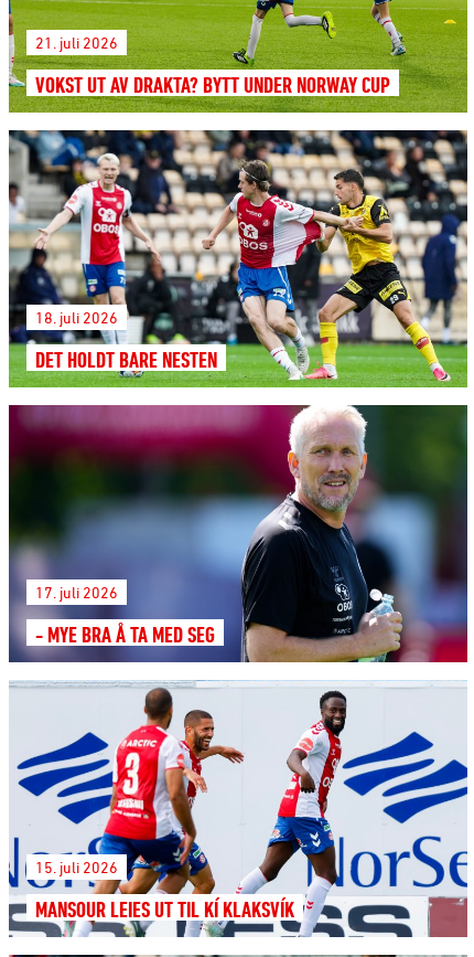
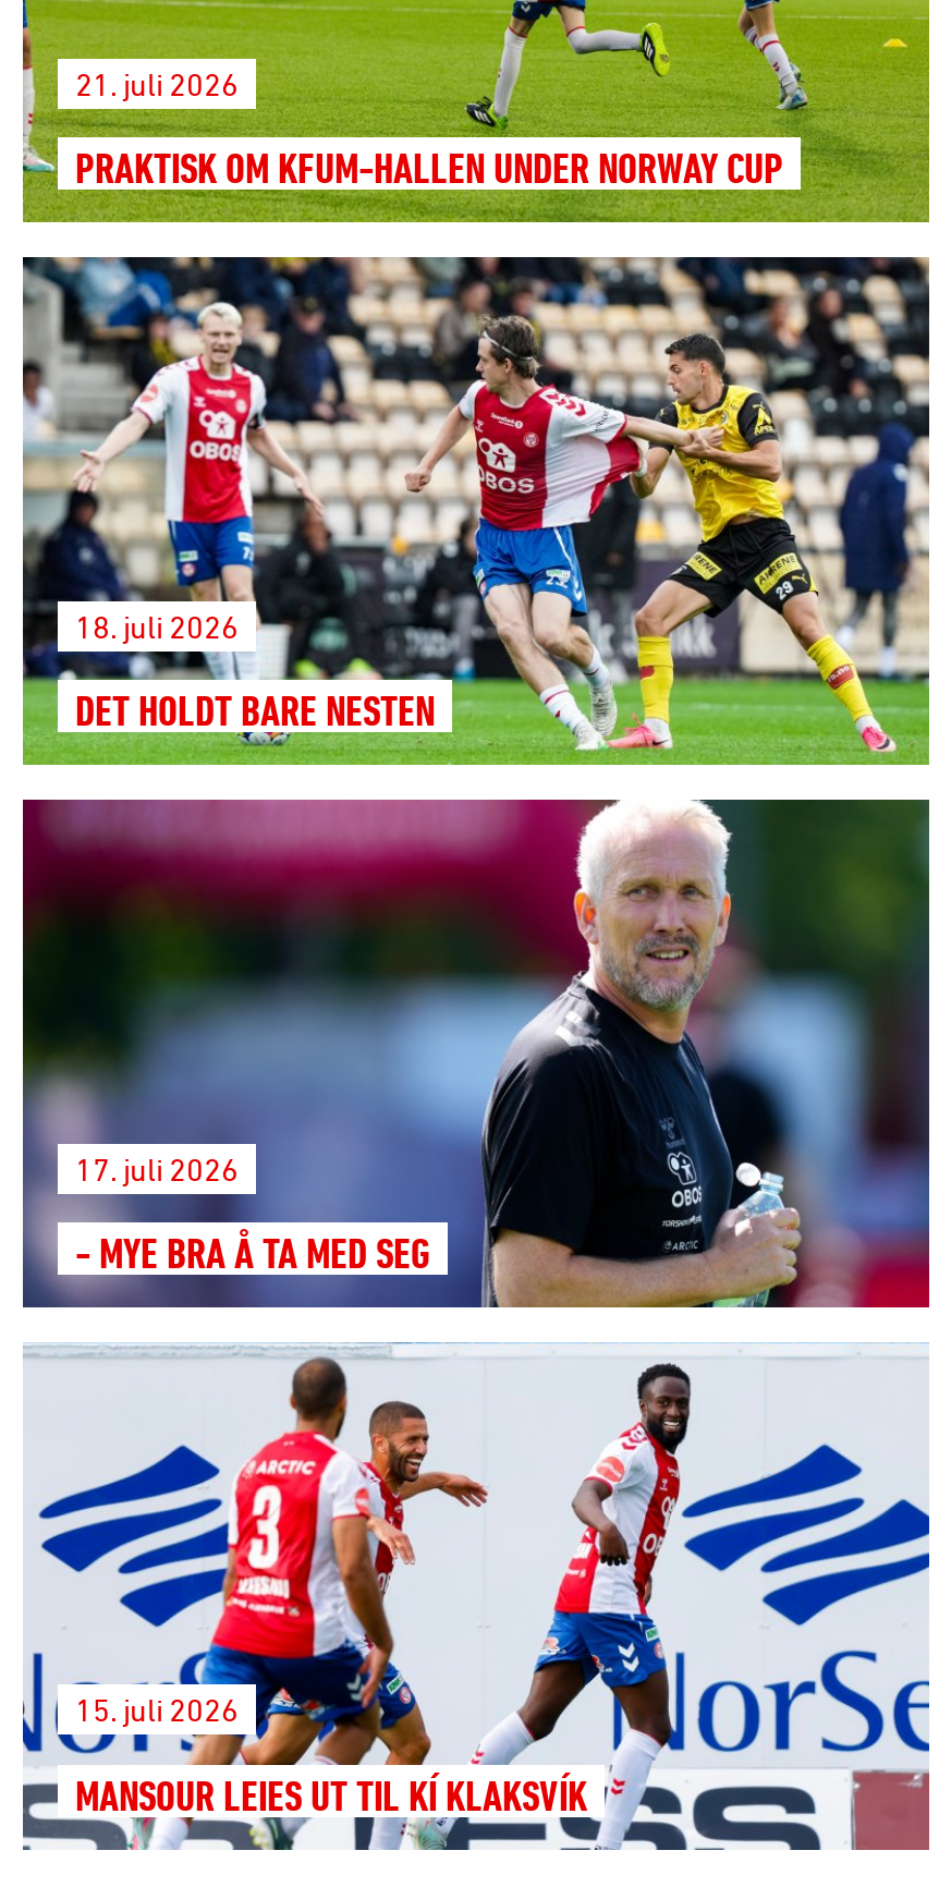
- VOKST UT AV DRAKTA? BYTT UNDER NORWAY CUP
+ PRAKTISK OM KFUM-HALLEN UNDER NORWAY CUP
